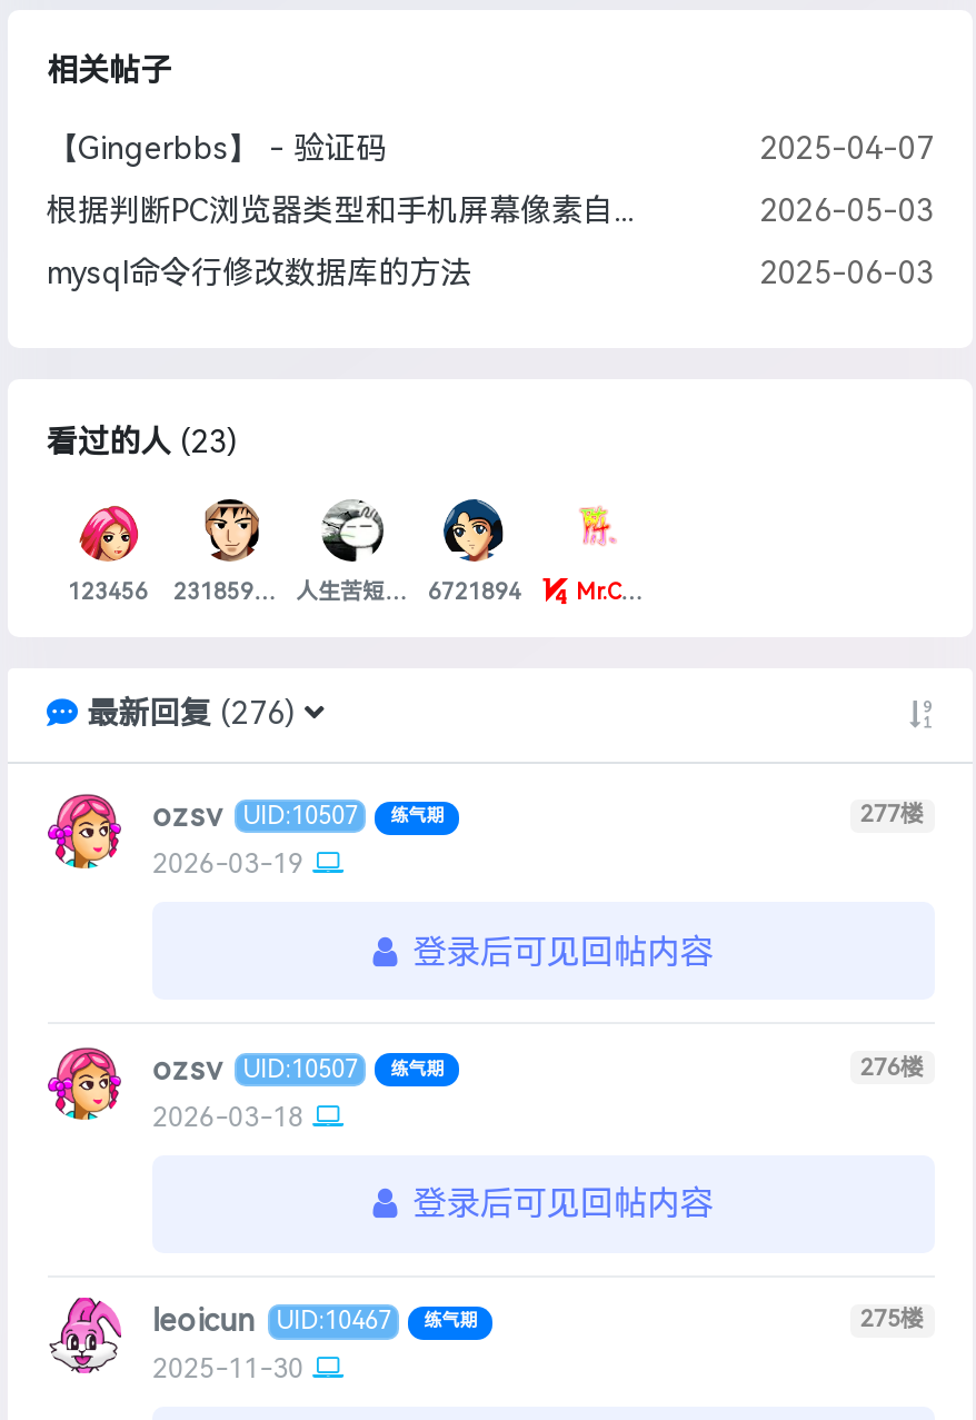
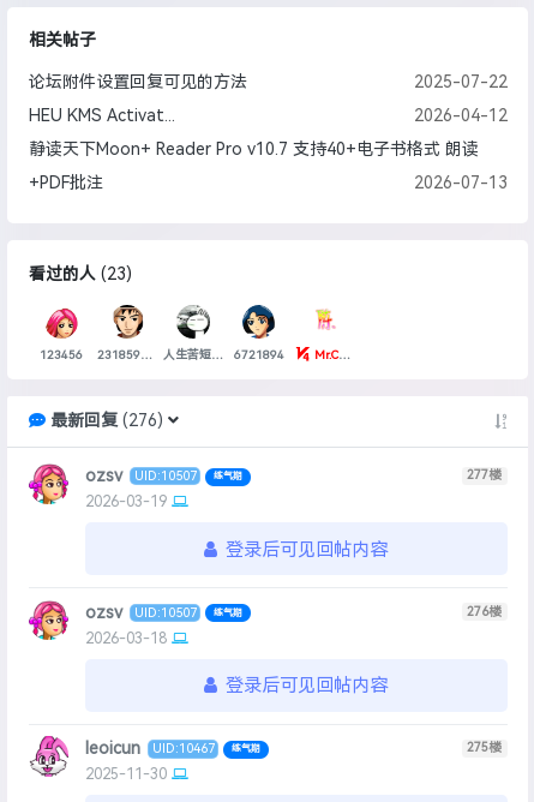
- 【Gingerbbs】 - 验证码
- 2025-04-07
- 根据判断PC浏览器类型和手机屏幕像素自...
- 2026-05-03
- mysql命令行修改数据库的方法
- 2025-06-03
+ 论坛附件设置回复可见的方法
+ 2025-07-22
+ HEU KMS Activat...
+ 2026-04-12
+ 静读天下Moon+ Reader Pro v10.7 支持40+电子书格式 朗读
+ +PDF批注
+ 2026-07-13
